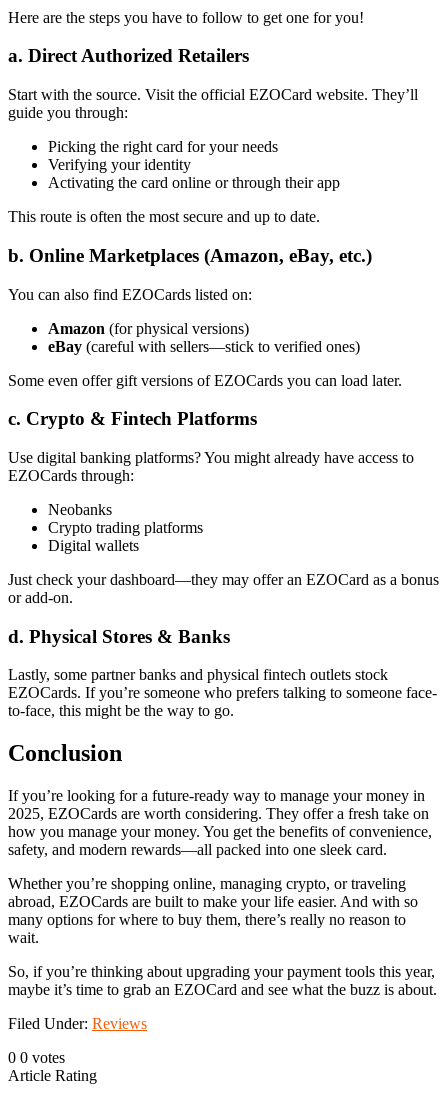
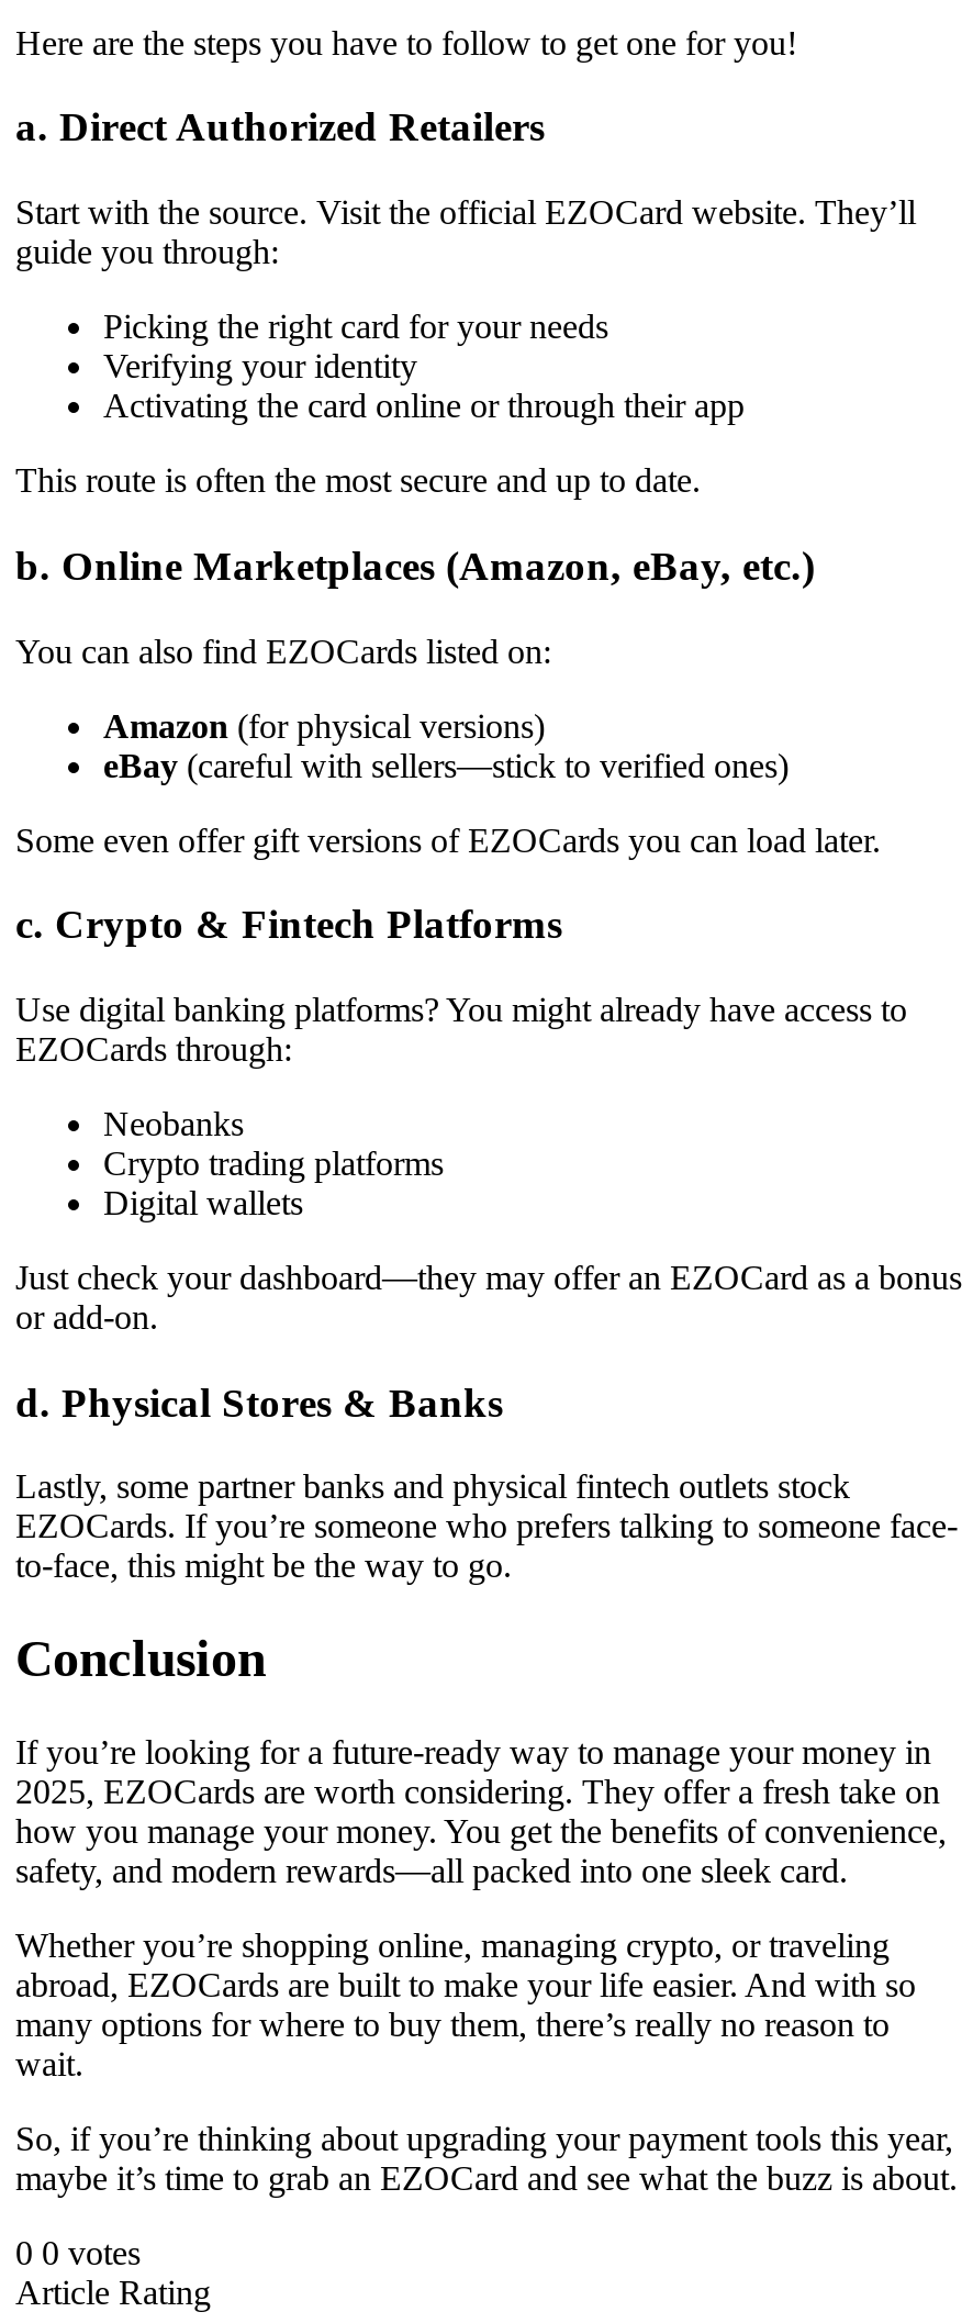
- Filed Under: Reviews
